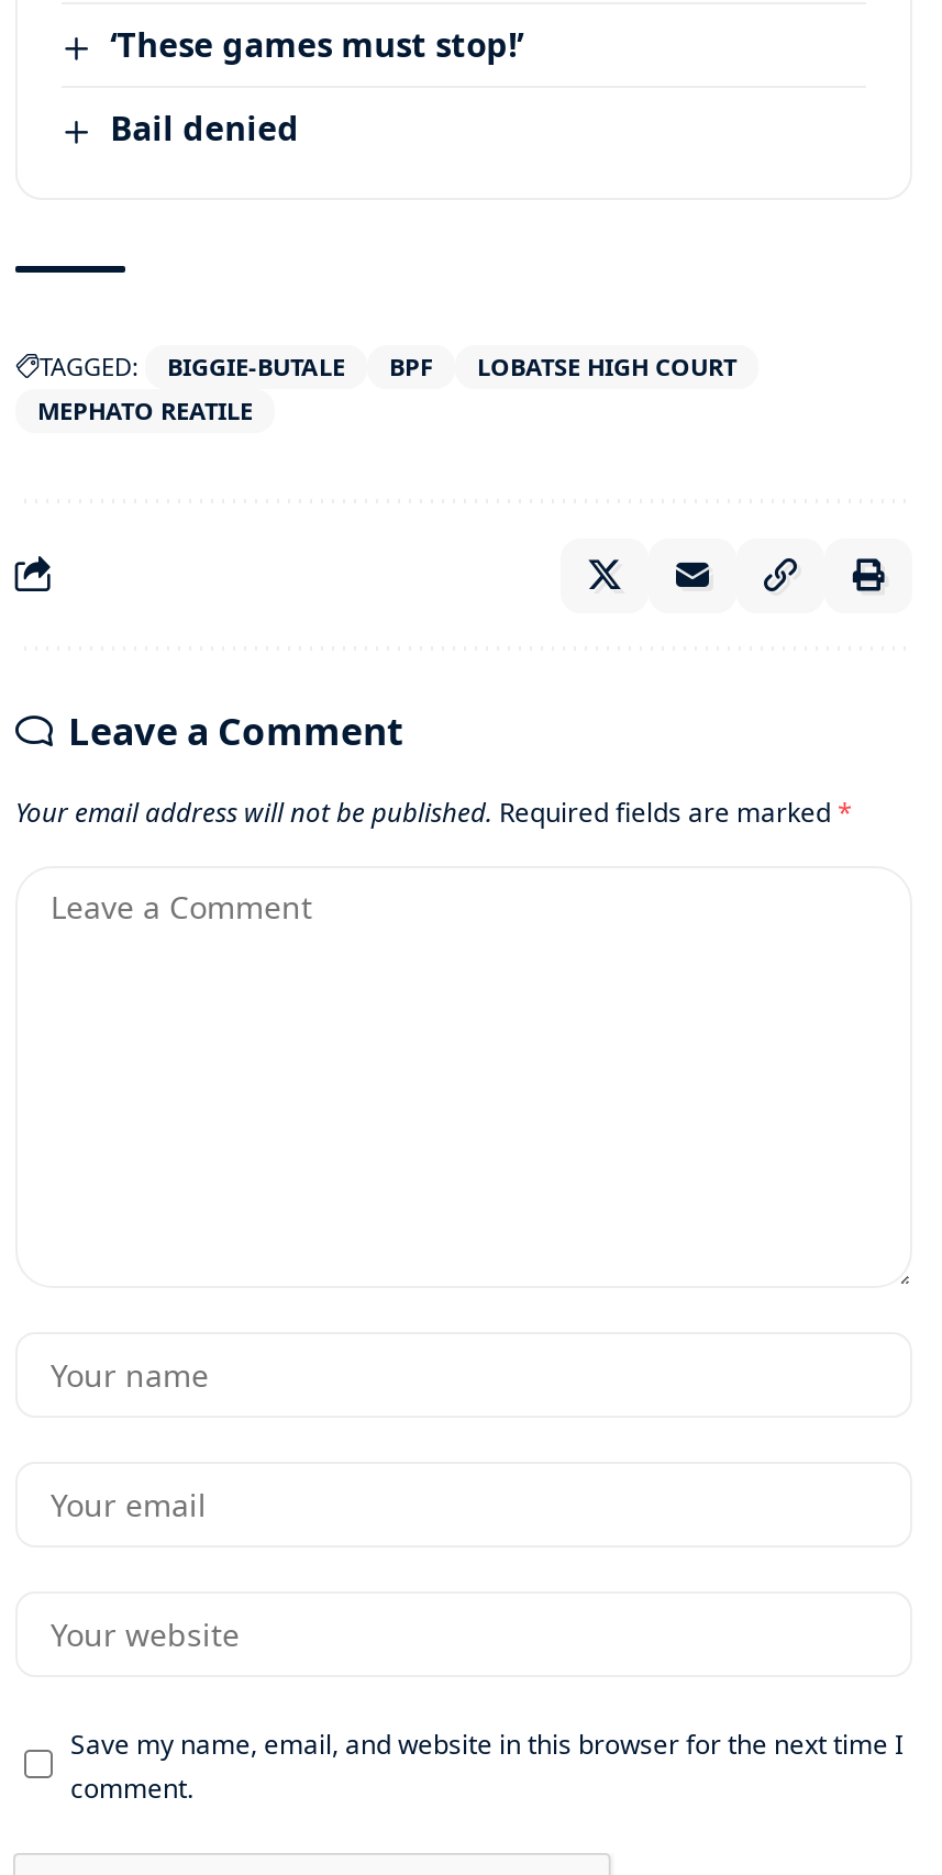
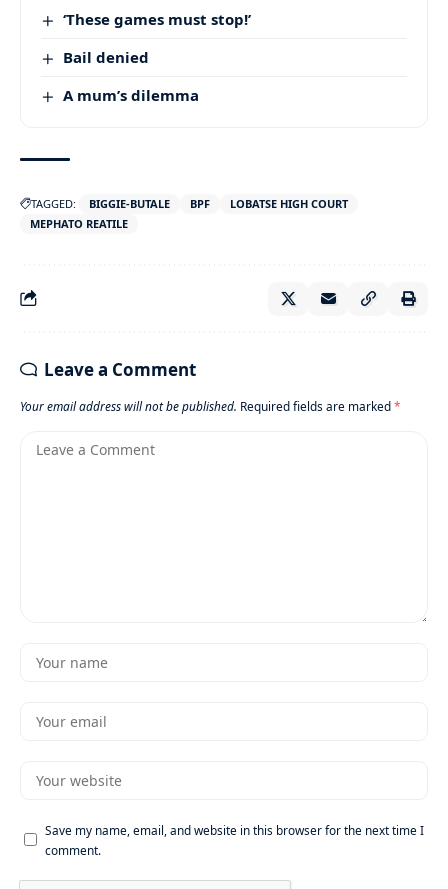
+ A mum’s dilemma
